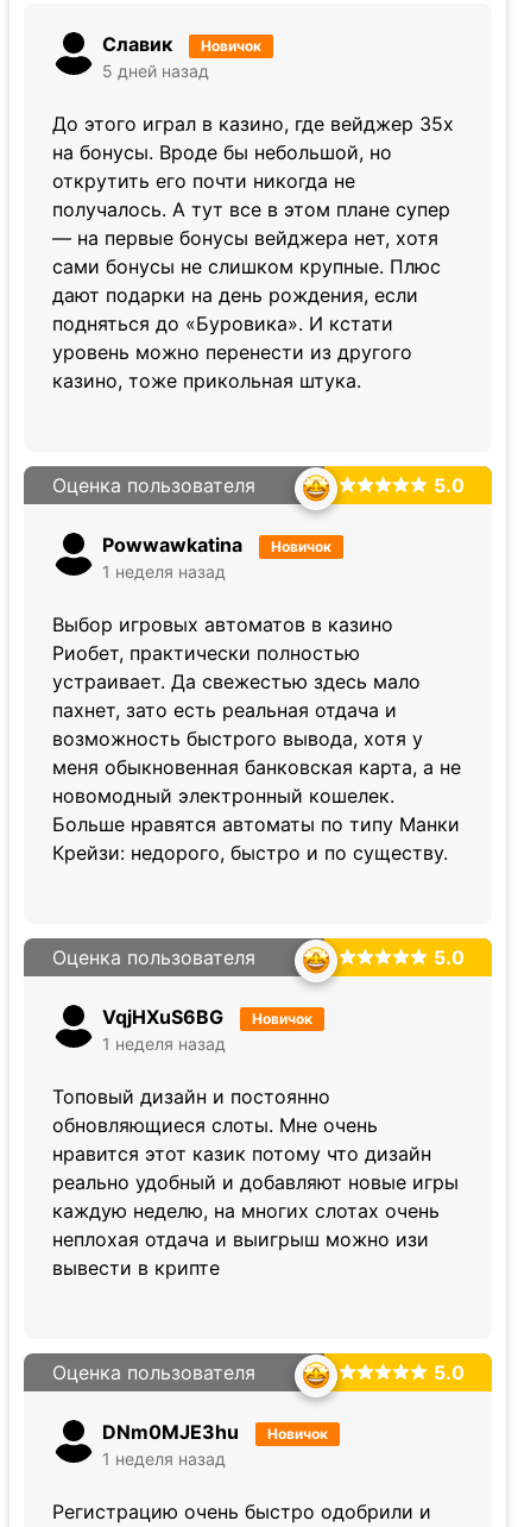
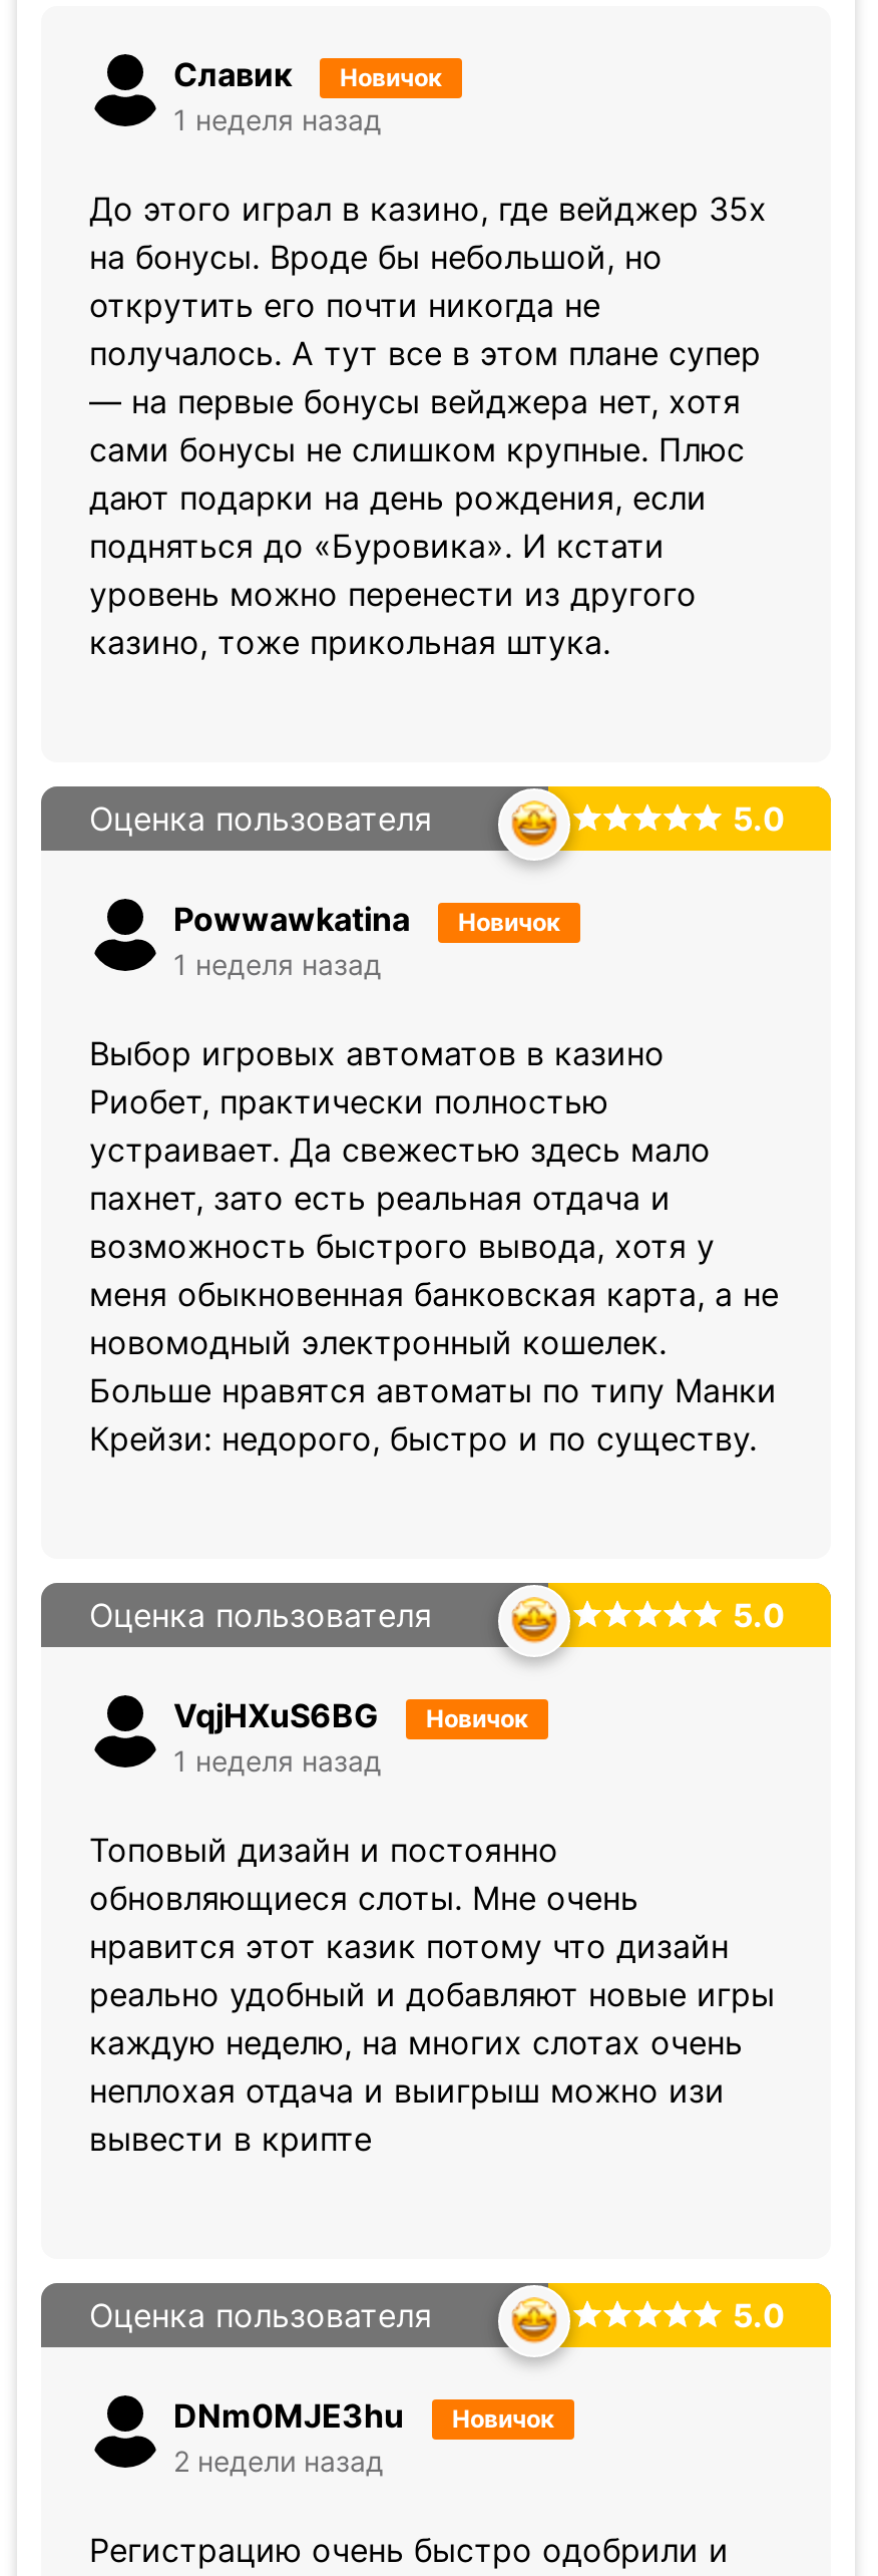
- 5 дней назад
+ 1 неделя назад

- 1 неделя назад
+ 2 недели назад
